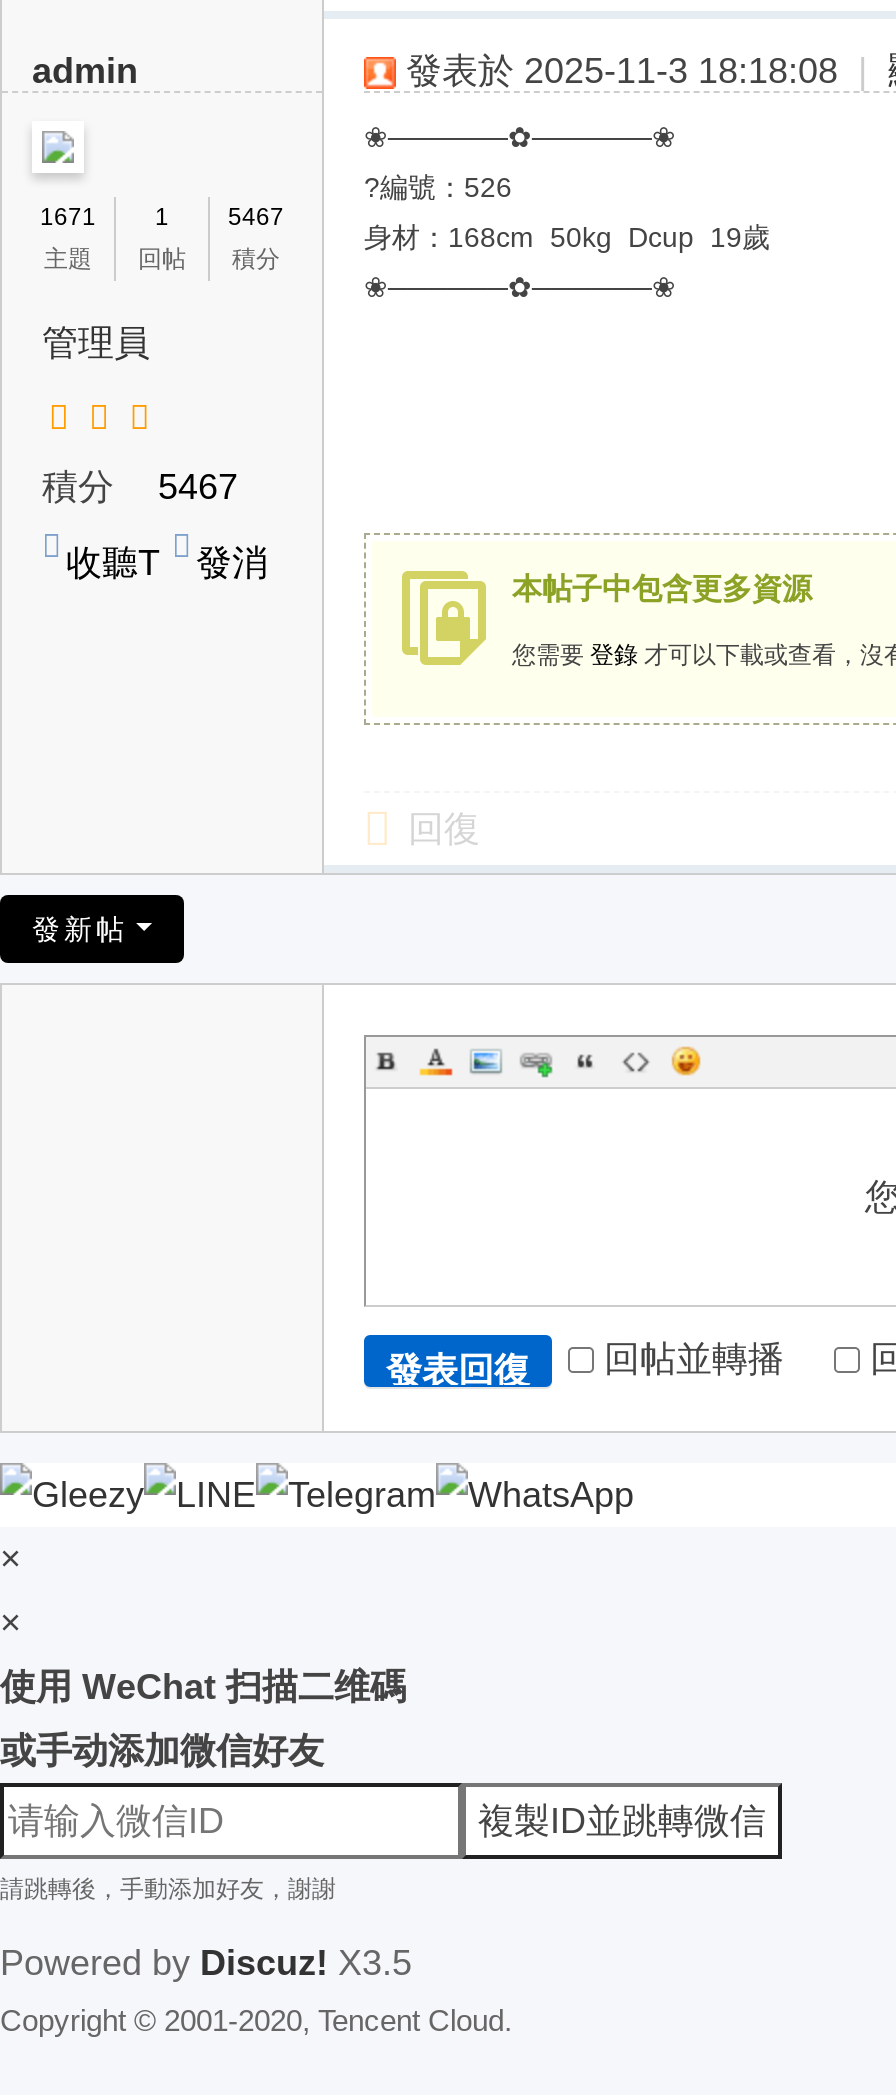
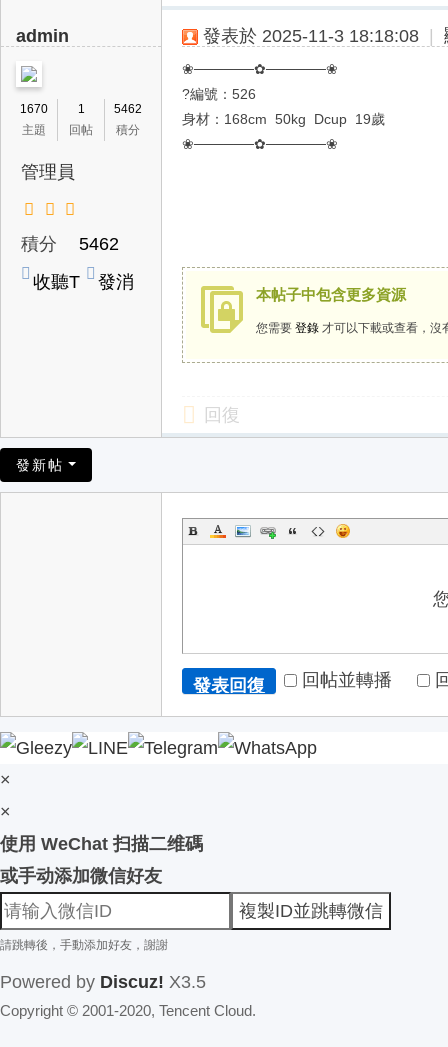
- 1671
+ 1670

- 5467
+ 5462

- 5467
+ 5462
